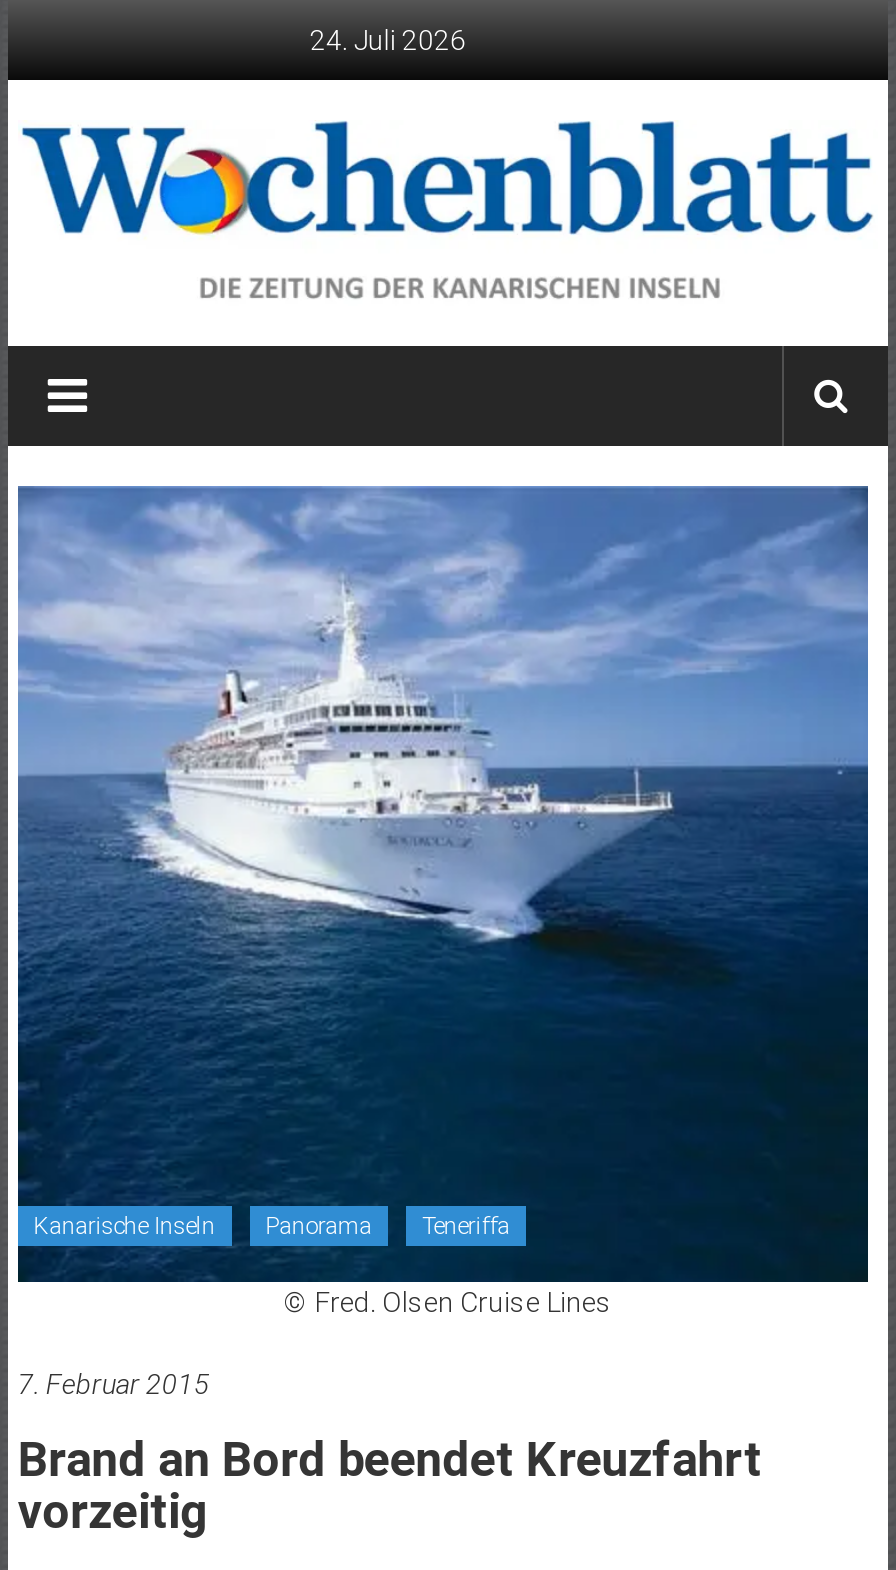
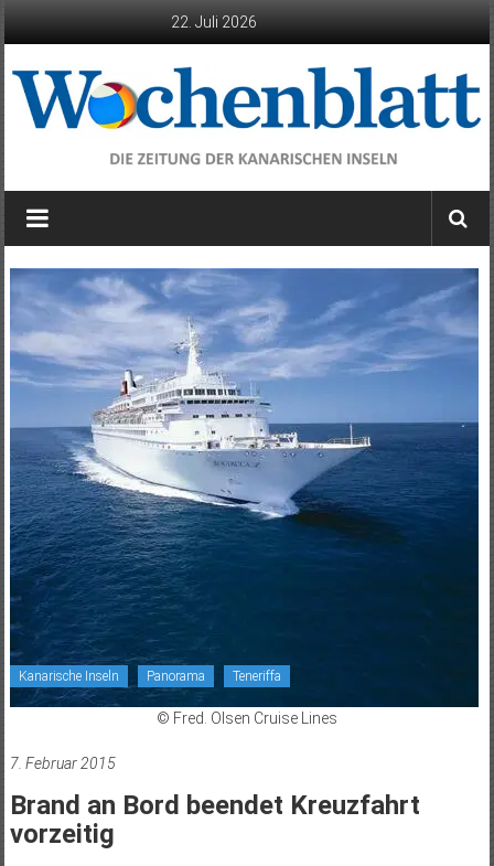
- 24. Juli 2026
+ 22. Juli 2026
